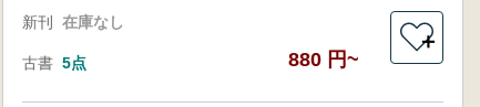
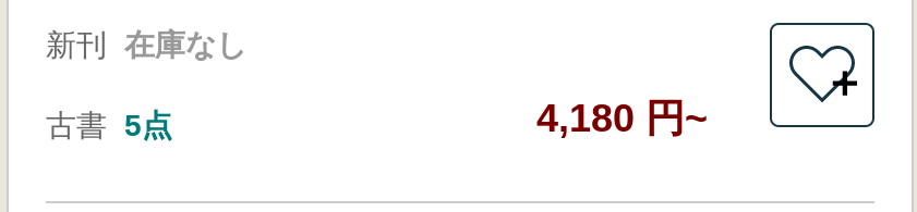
- 880 円~
+ 4,180 円~
